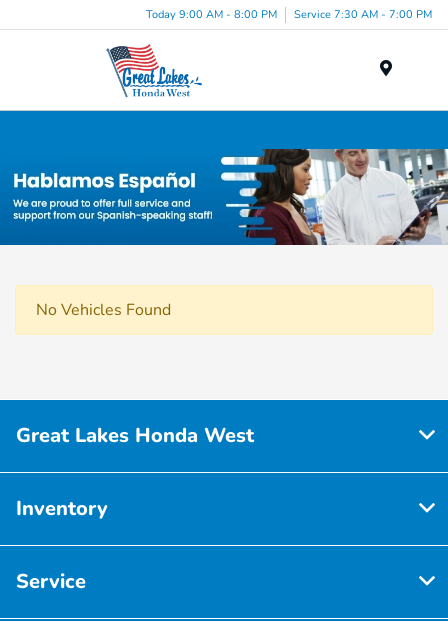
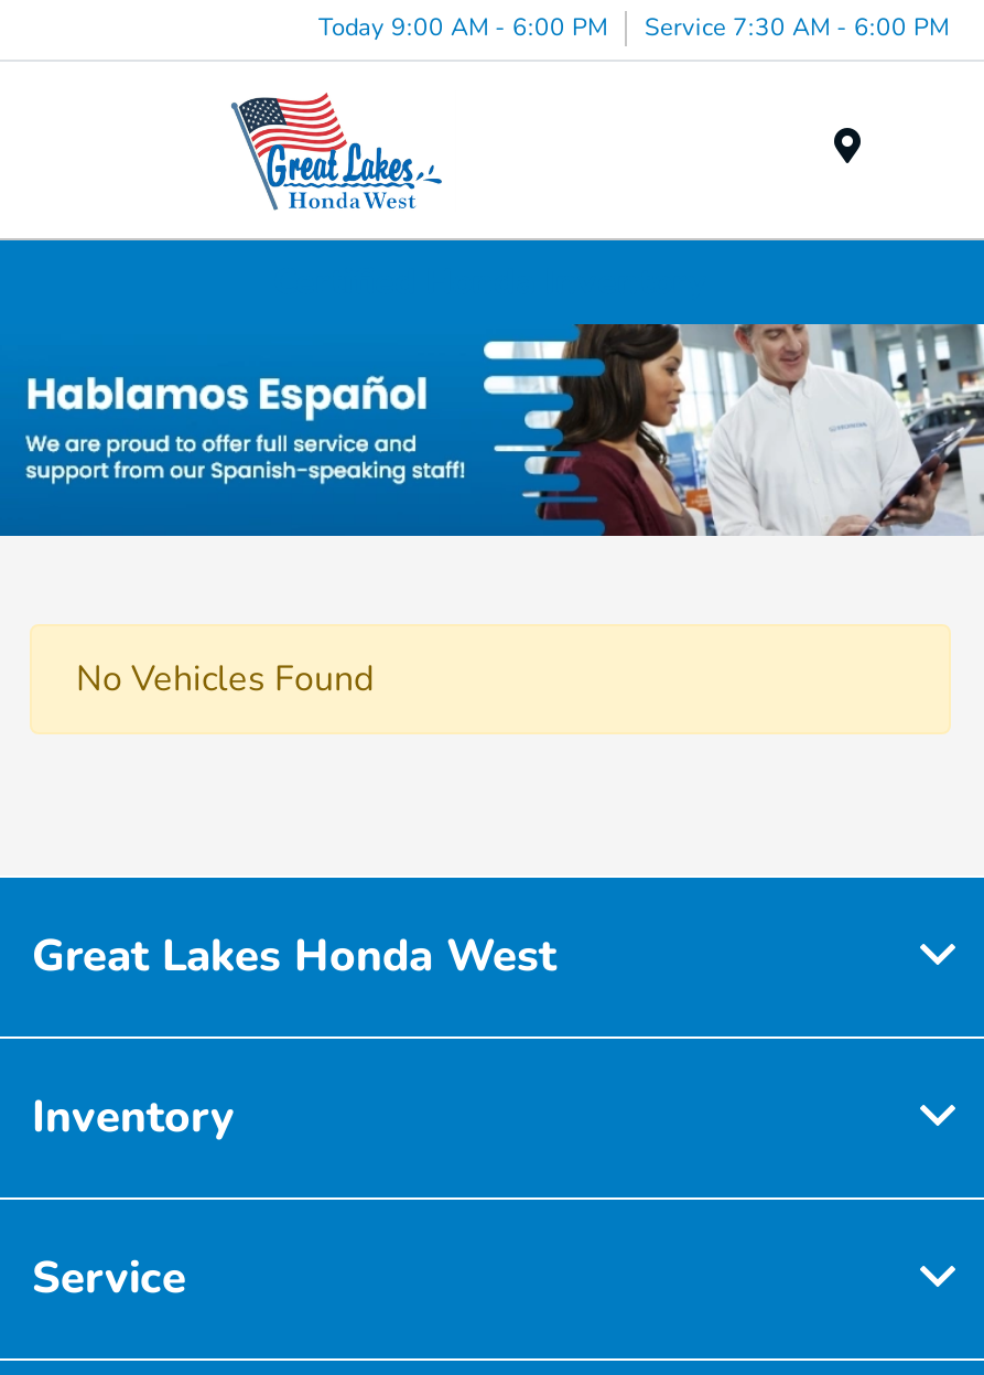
- Today 9:00 AM - 8:00 PM
+ Today 9:00 AM - 6:00 PM

- Service 7:30 AM - 7:00 PM
+ Service 7:30 AM - 6:00 PM
